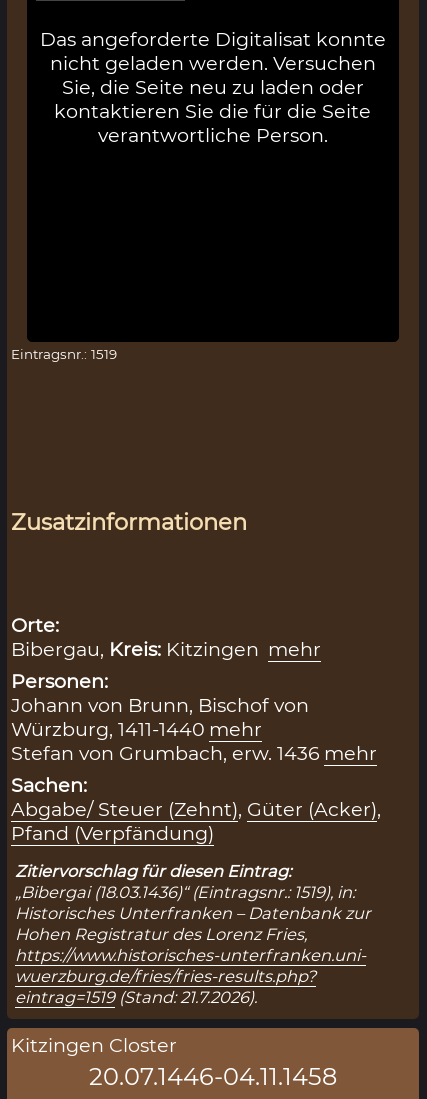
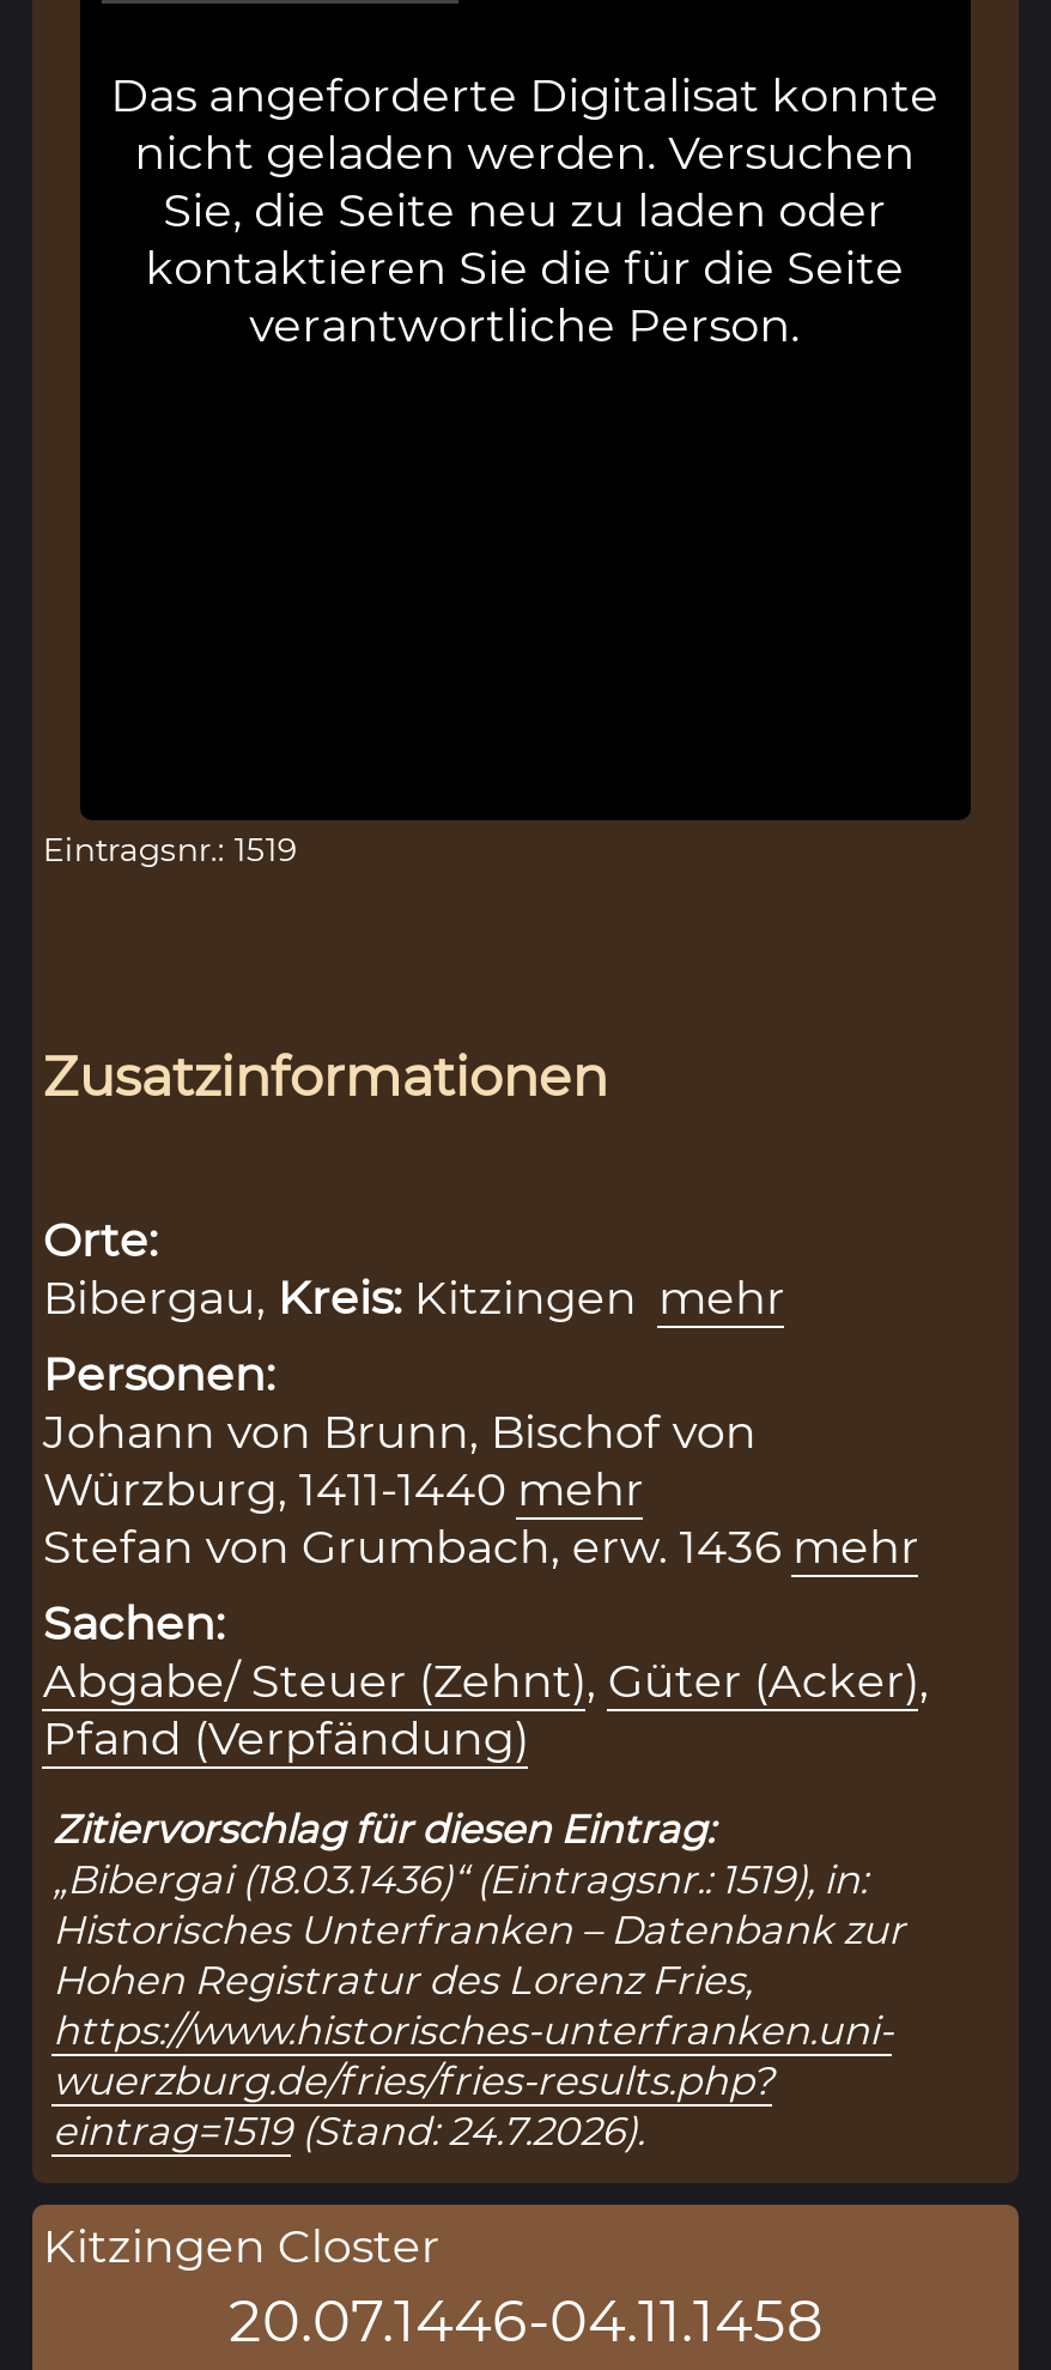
- eintrag=1519(Stand: 21.7.2026).
+ eintrag=1519(Stand: 24.7.2026).
